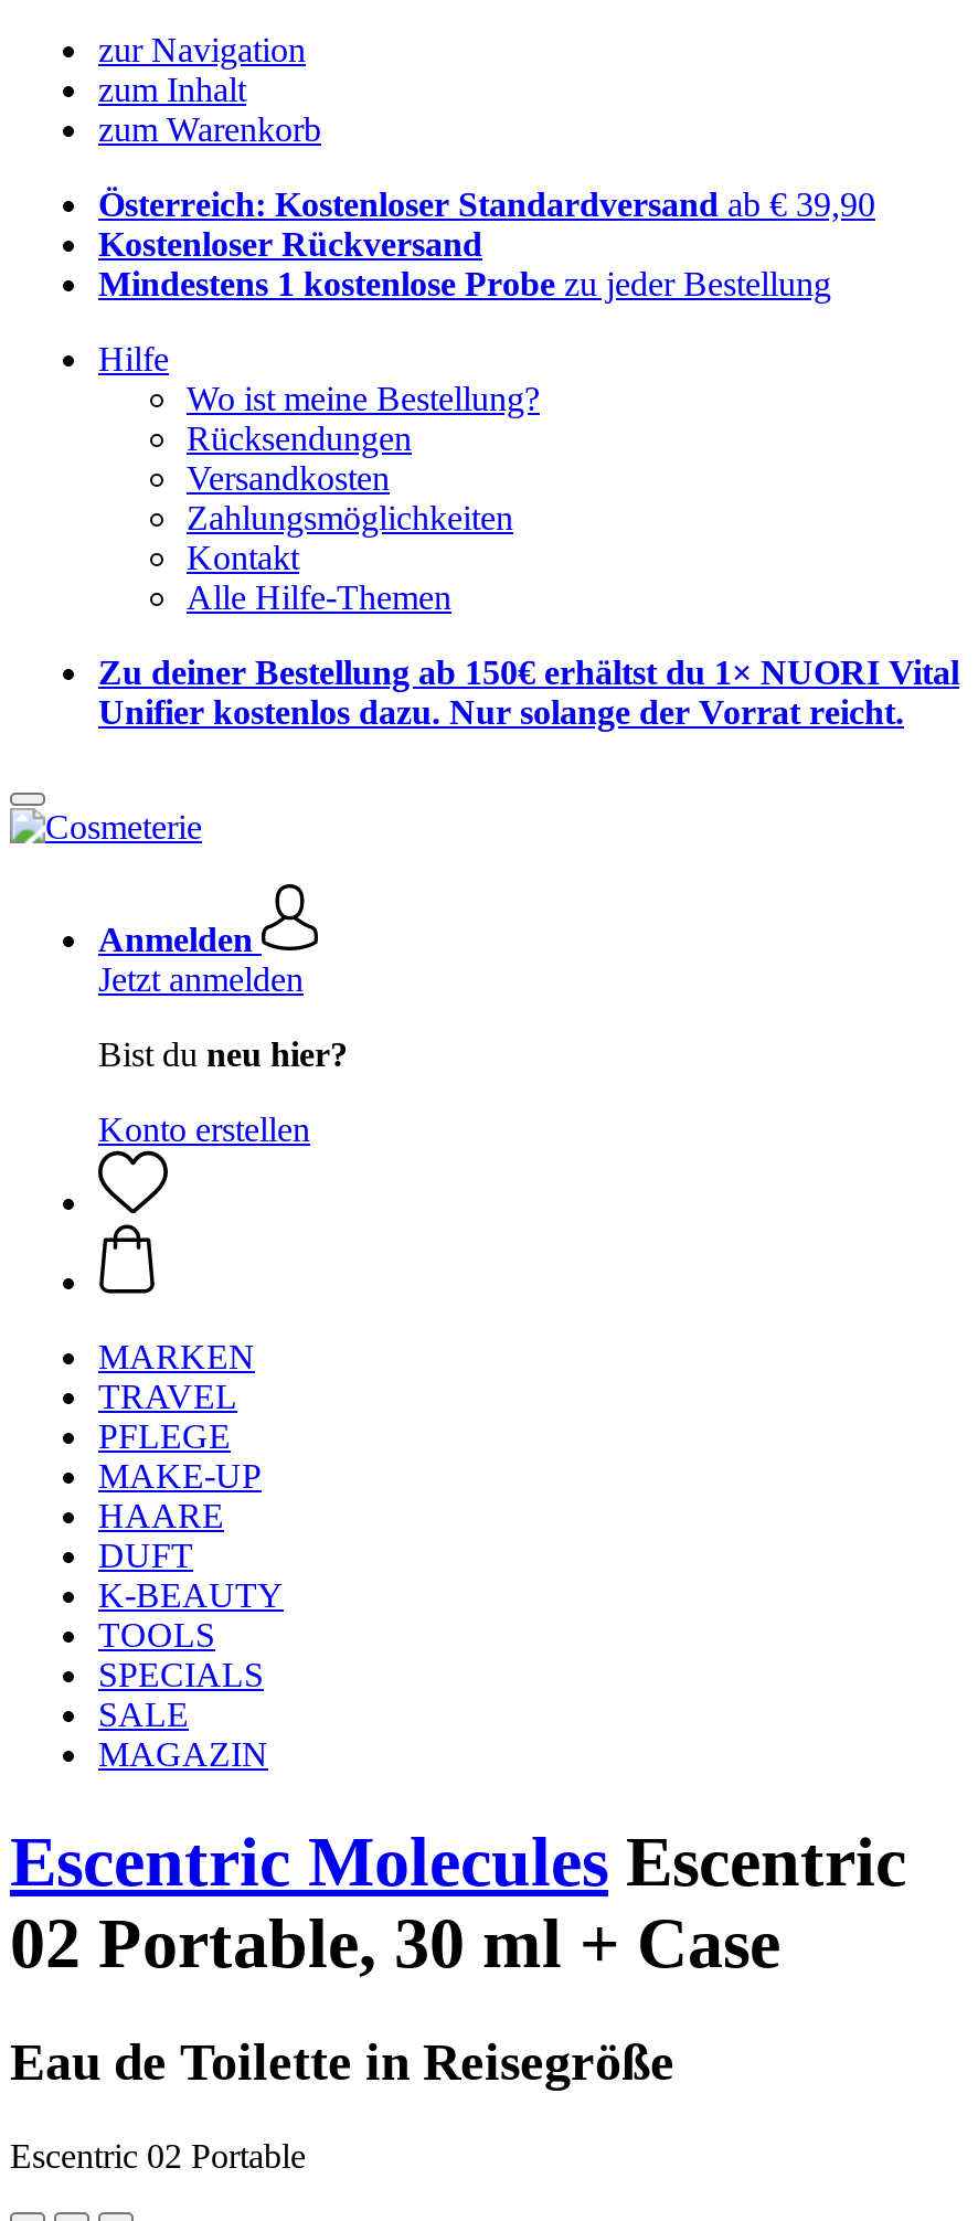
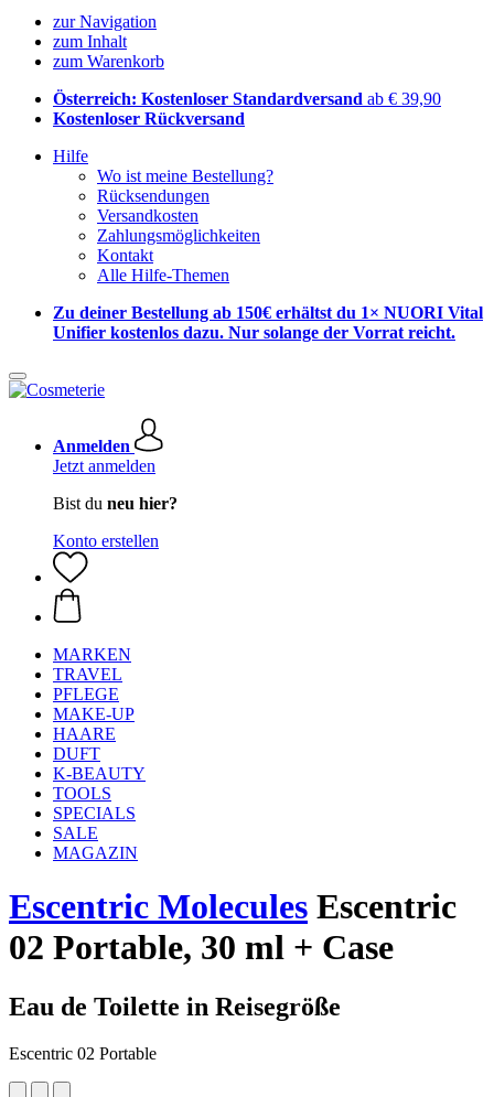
- Mindestens 1 kostenlose Probe zu jeder Bestellung
